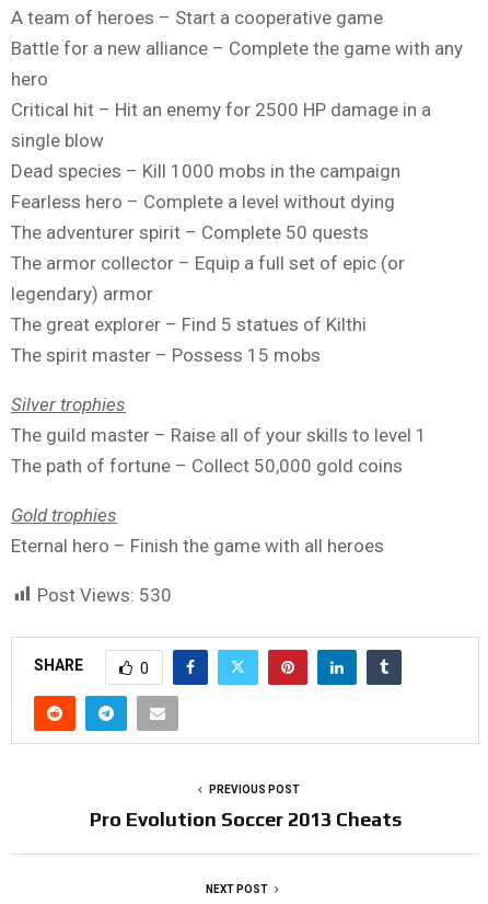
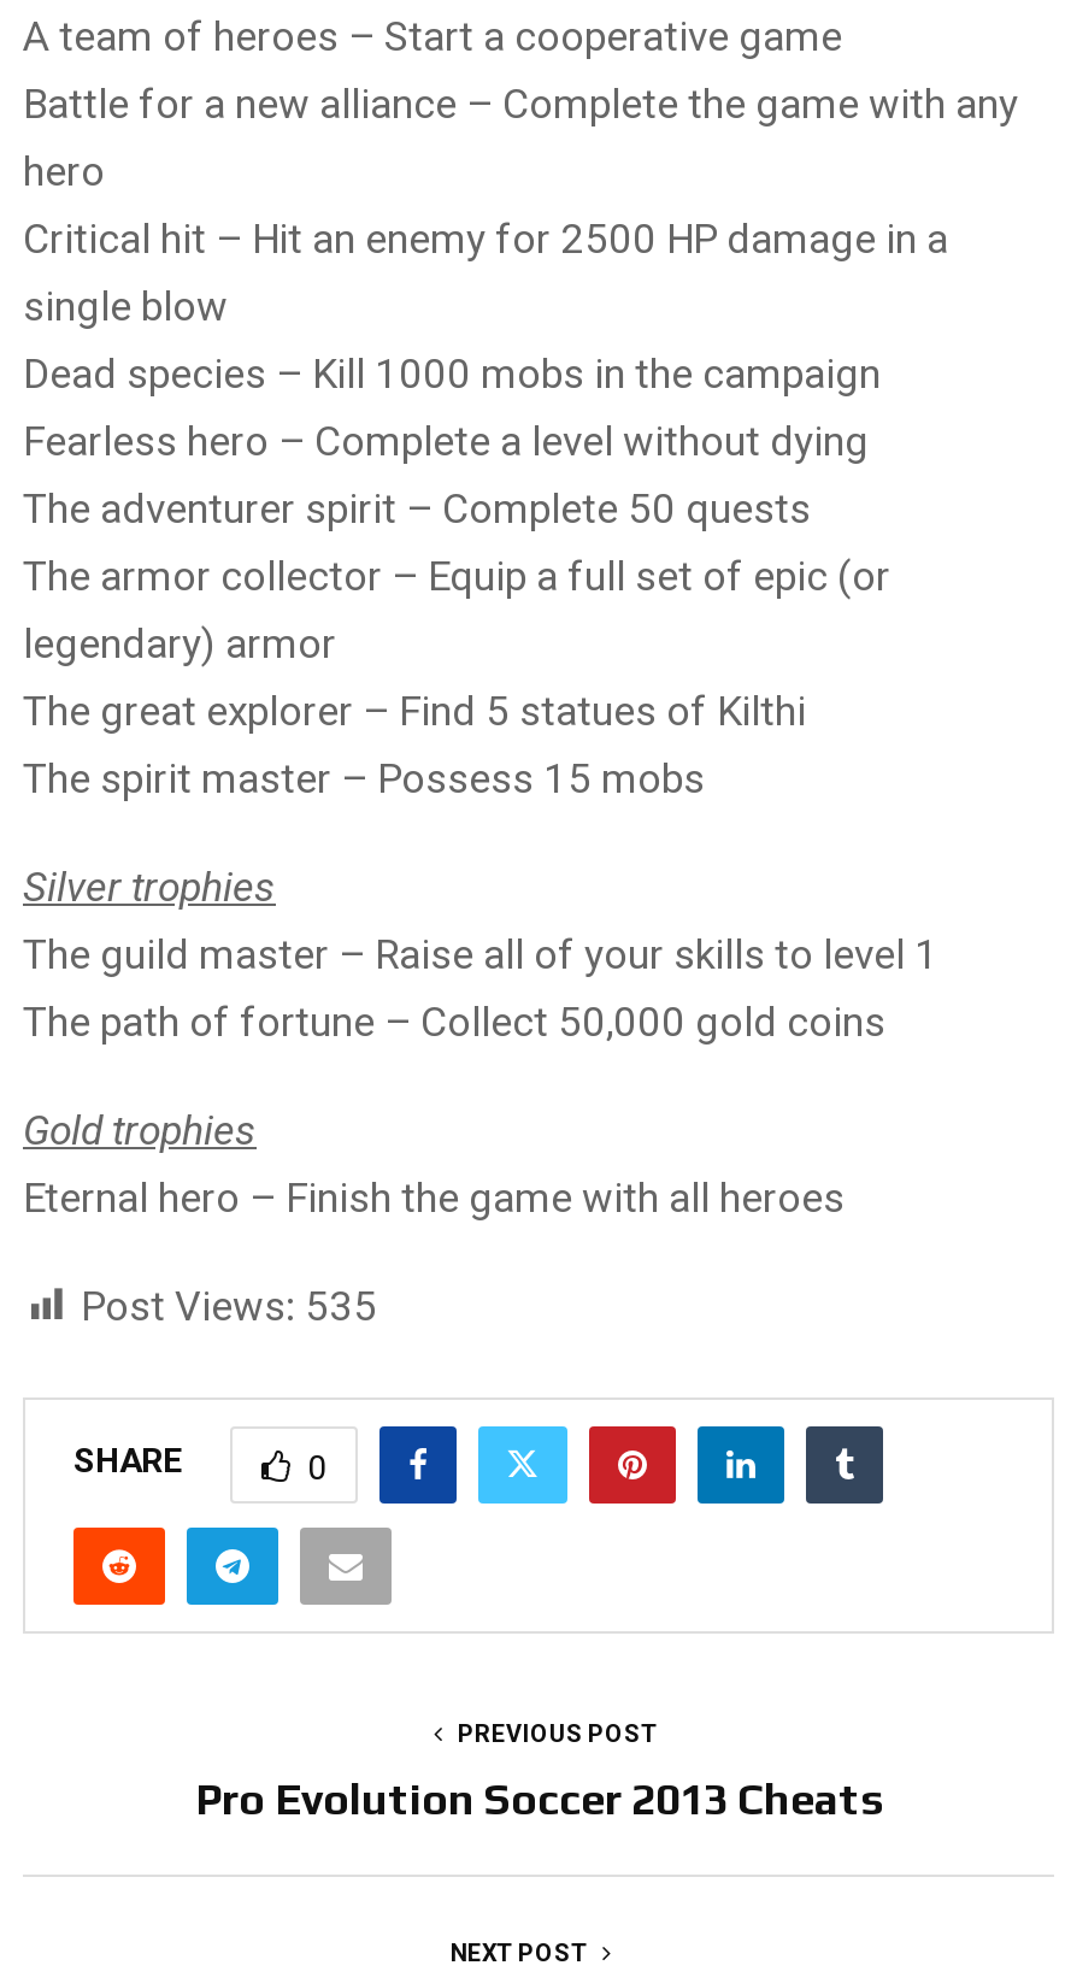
- Post Views: 530
+ Post Views: 535
